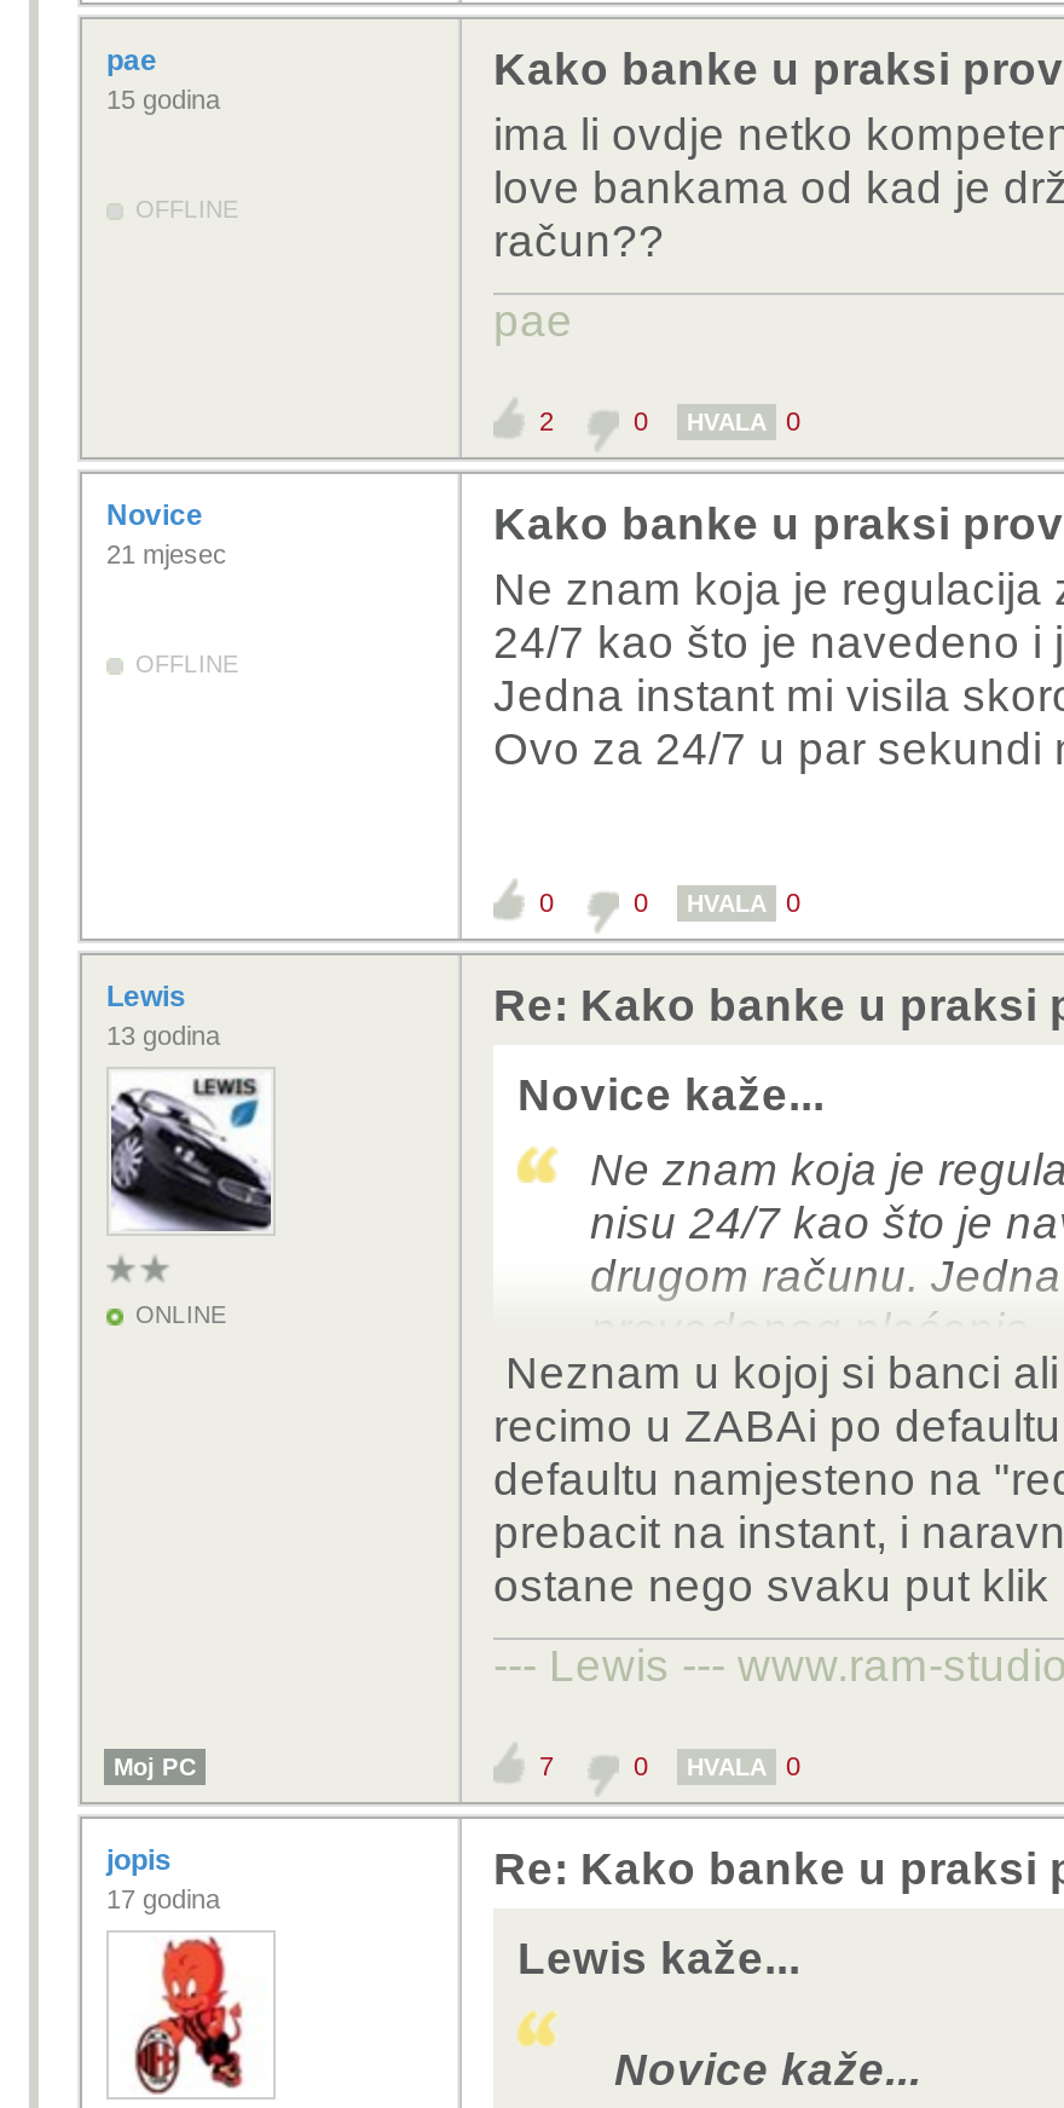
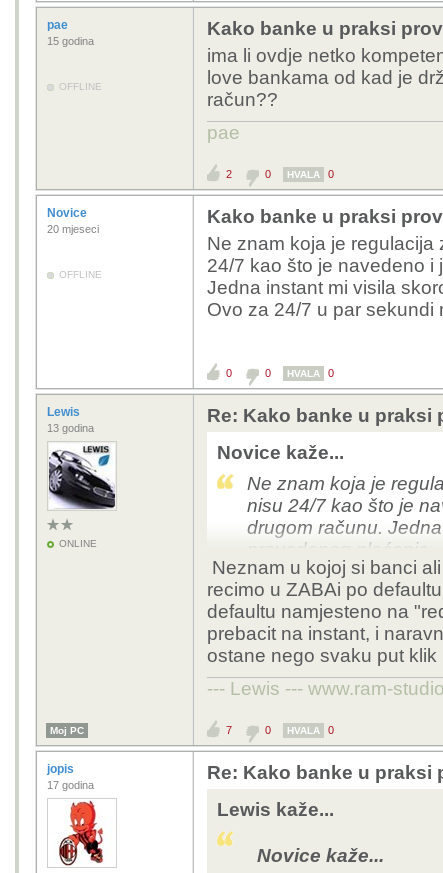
- 21 mjesec
+ 20 mjeseci
